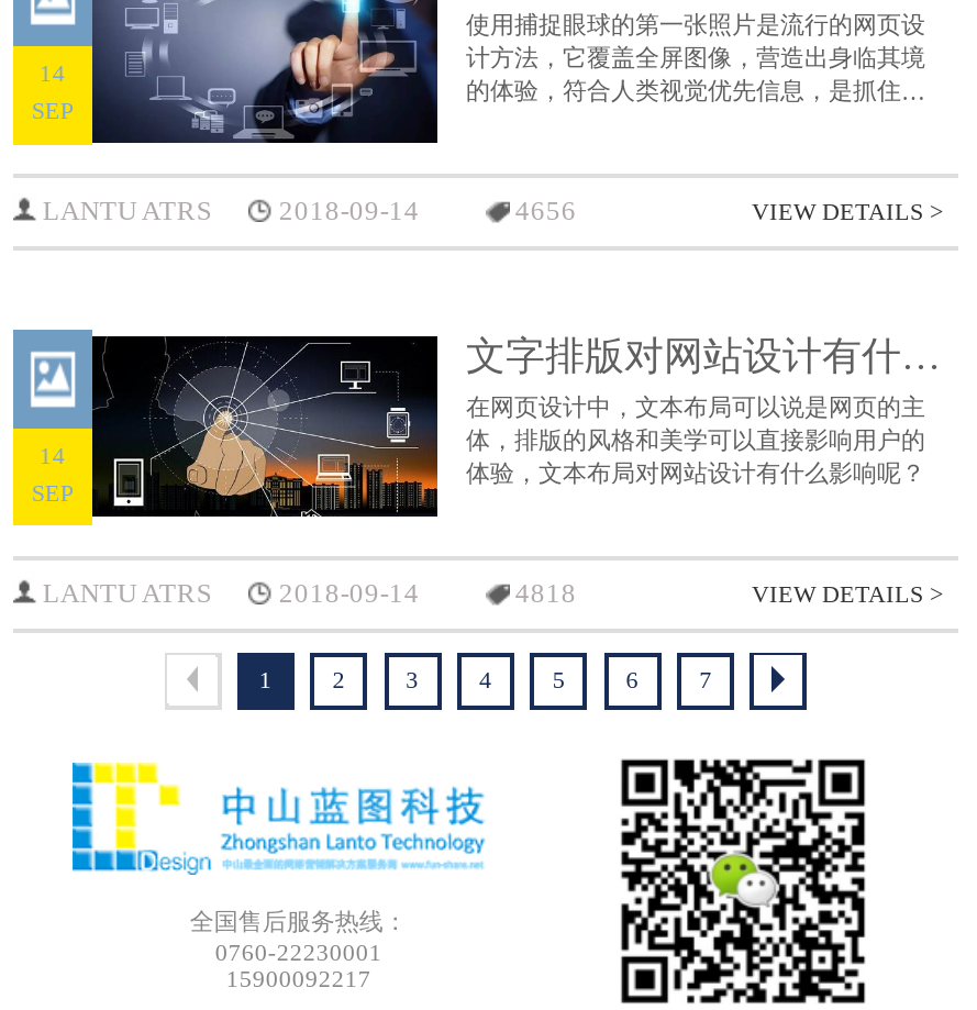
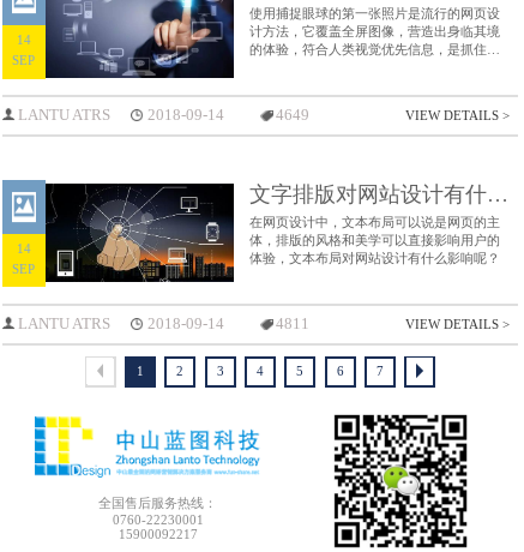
- 4656
+ 4649

- 4818
+ 4811
